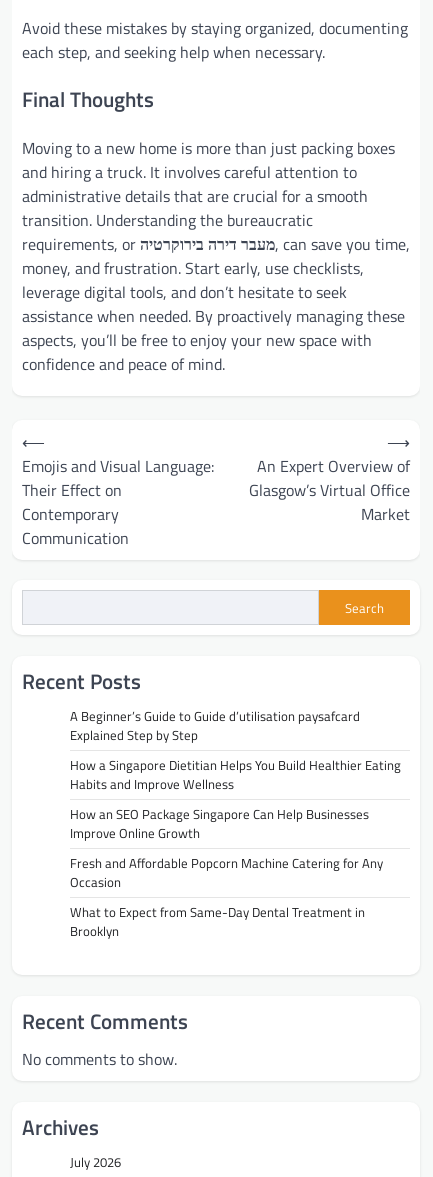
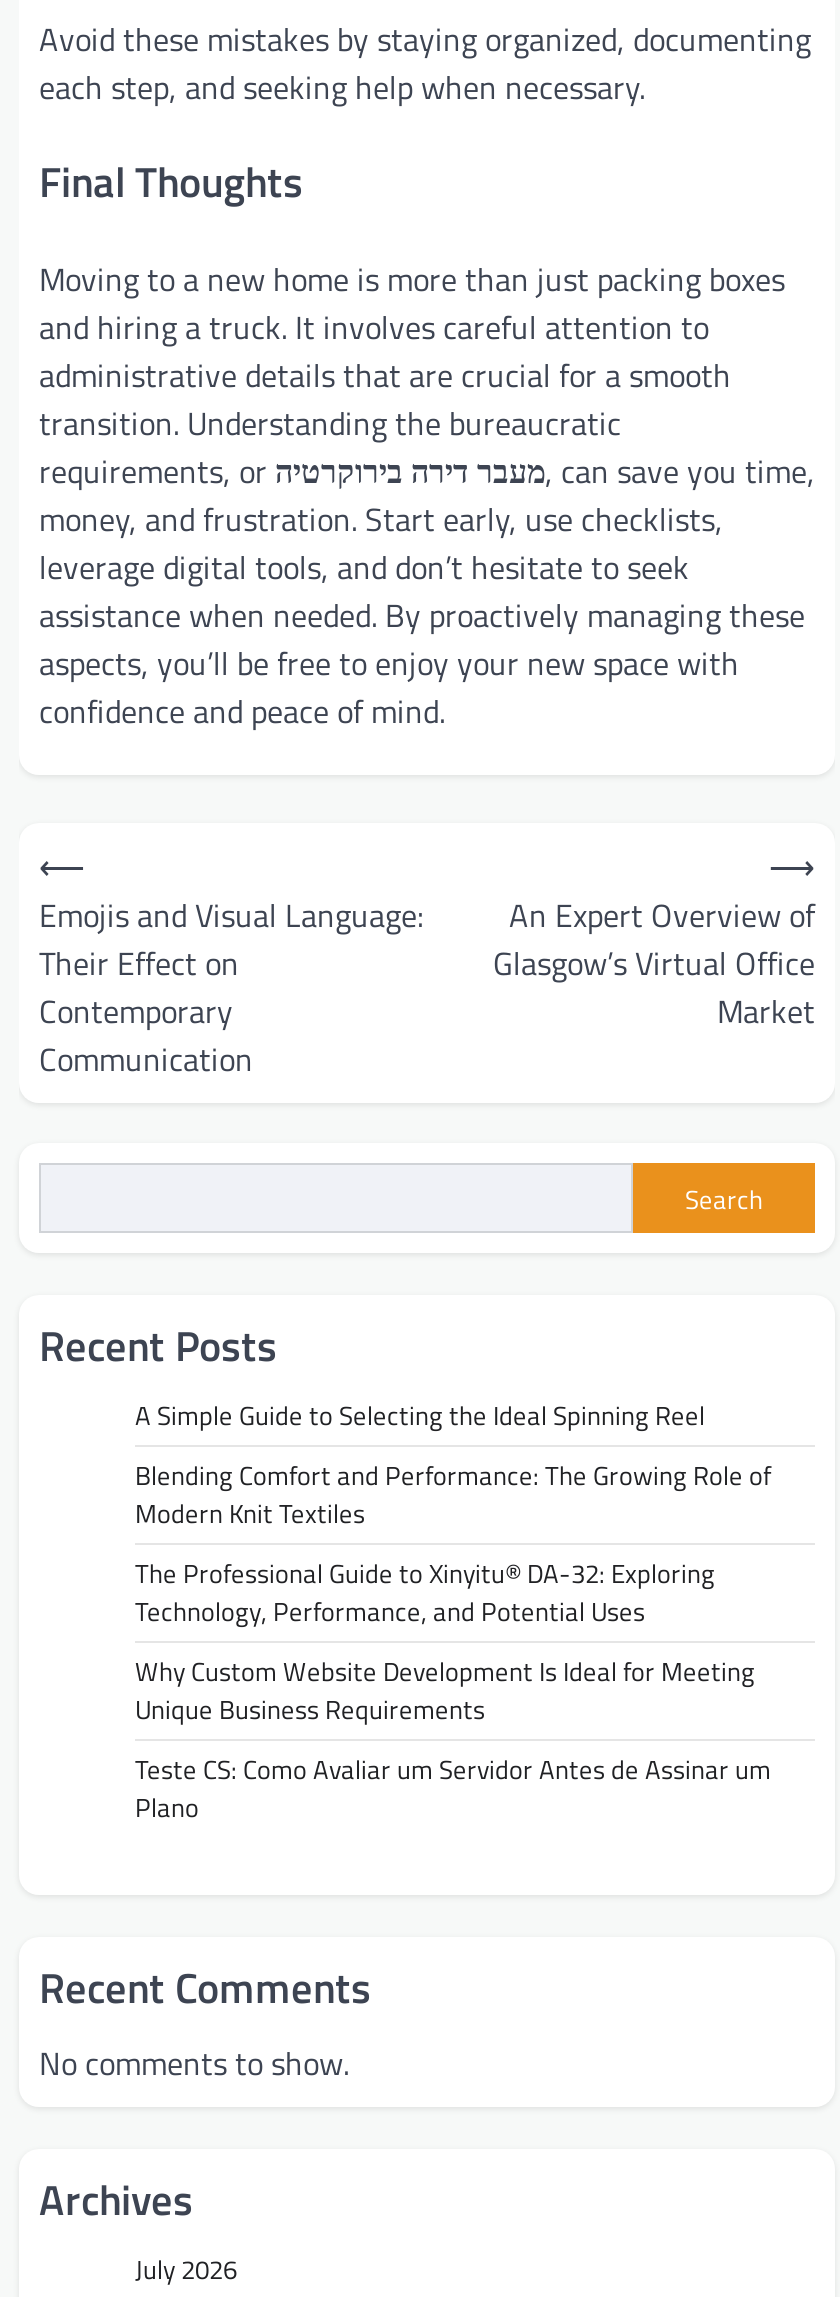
- A Beginner’s Guide to Guide d’utilisation paysafcard
- Explained Step by Step
+ A Simple Guide to Selecting the Ideal Spinning Reel

- How a Singapore Dietitian Helps You Build Healthier Eating
- Habits and Improve Wellness
+ Blending Comfort and Performance: The Growing Role of
+ Modern Knit Textiles

- How an SEO Package Singapore Can Help Businesses
- Improve Online Growth
+ The Professional Guide to Xinyitu® DA-32: Exploring
+ Technology, Performance, and Potential Uses

- Fresh and Affordable Popcorn Machine Catering for Any
- Occasion
+ Why Custom Website Development Is Ideal for Meeting
+ Unique Business Requirements

- What to Expect from Same-Day Dental Treatment in
- Brooklyn
+ Teste CS: Como Avaliar um Servidor Antes de Assinar um
+ Plano
